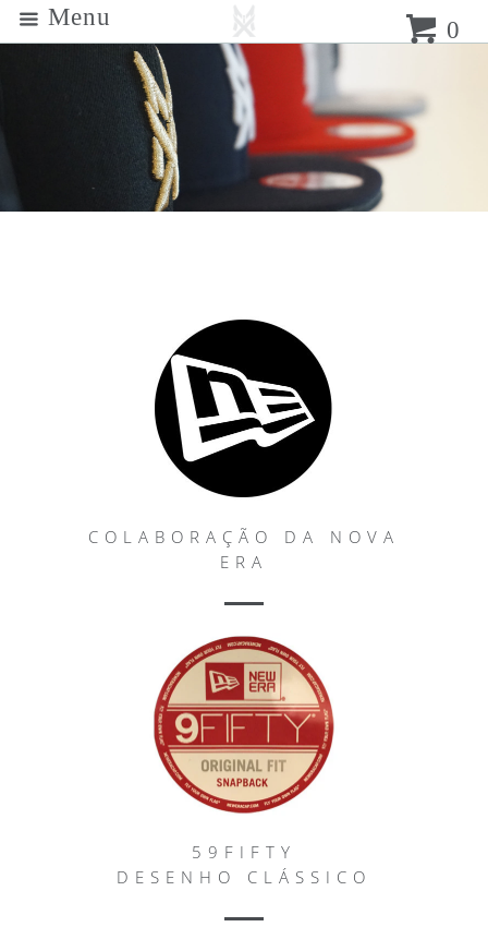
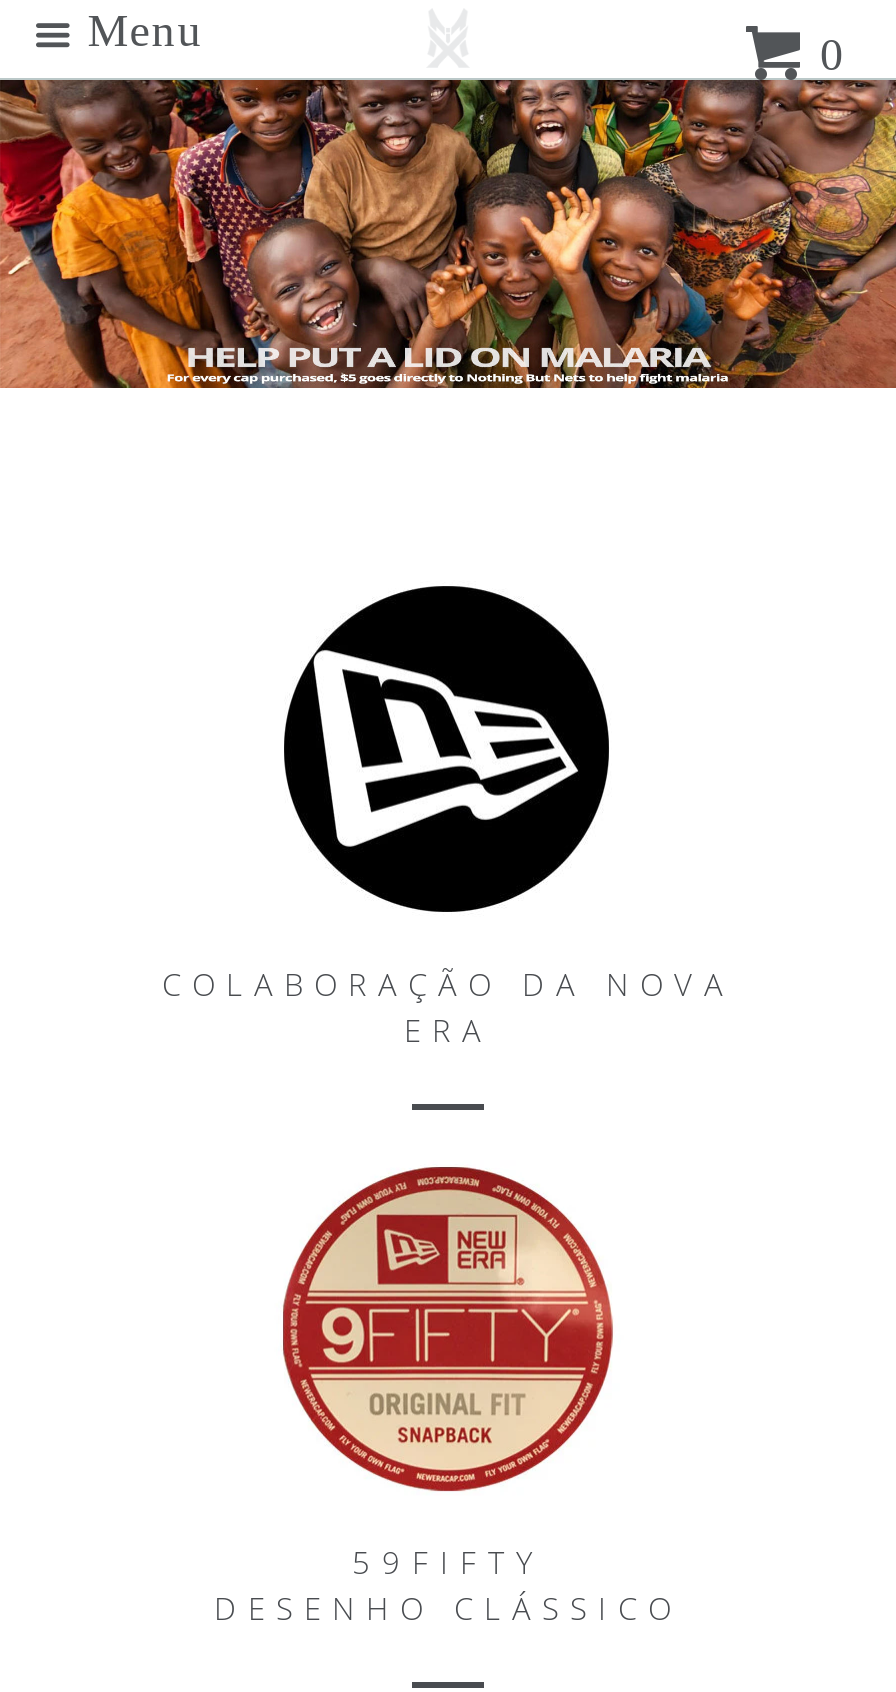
- [image]
+ [image]
